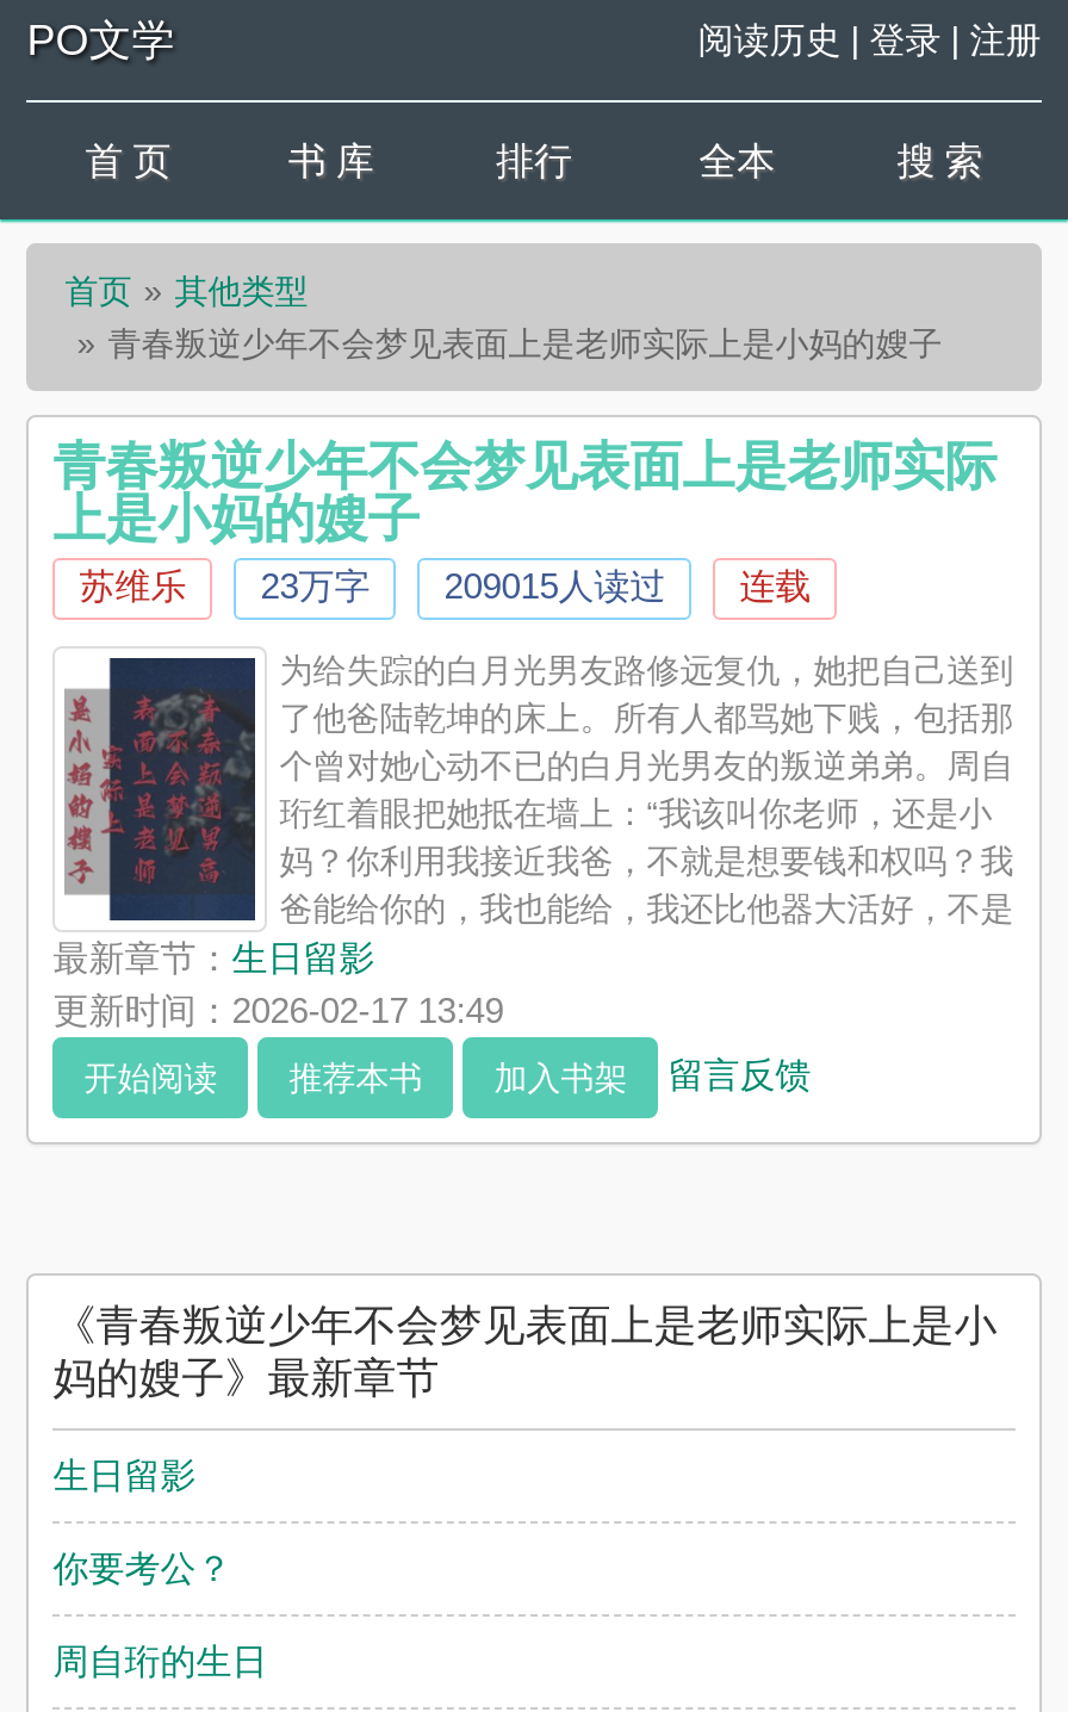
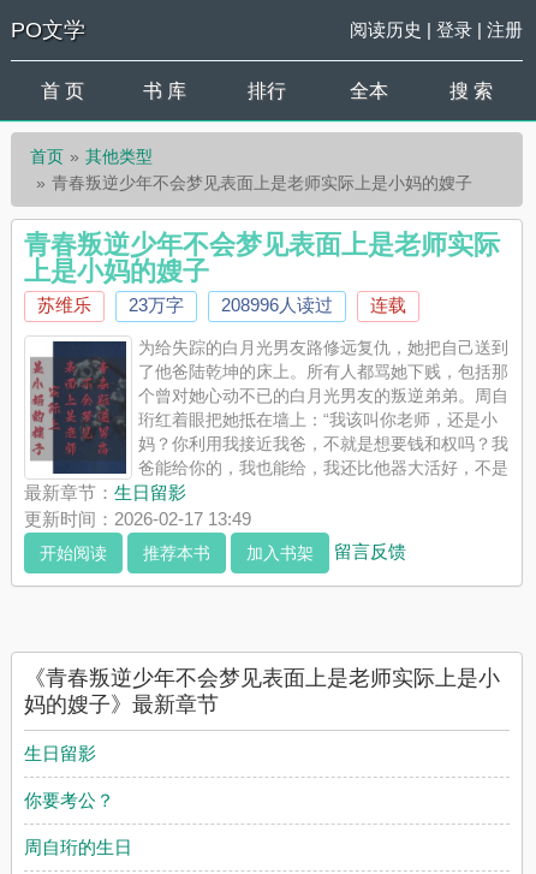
- 苏维乐 23万字 209015人读过 连载
+ 苏维乐 23万字 208996人读过 连载
